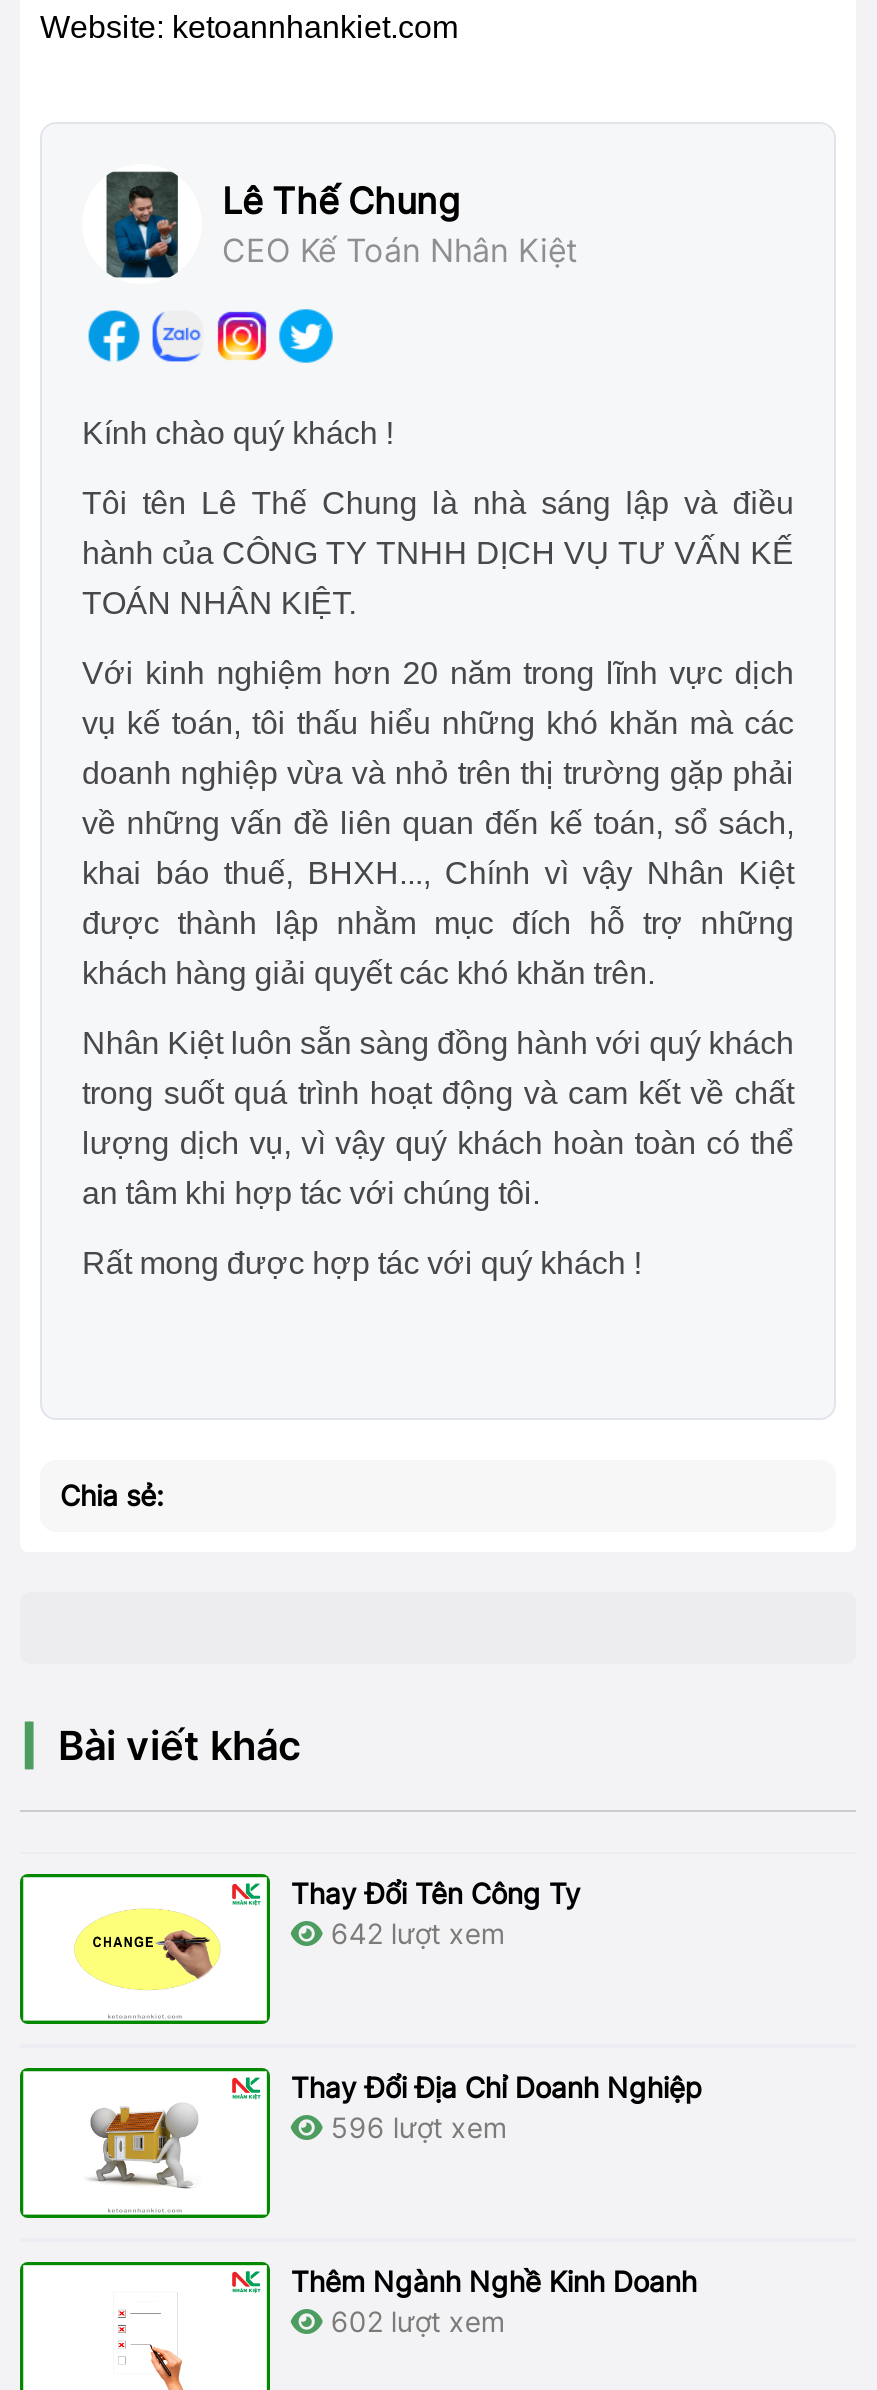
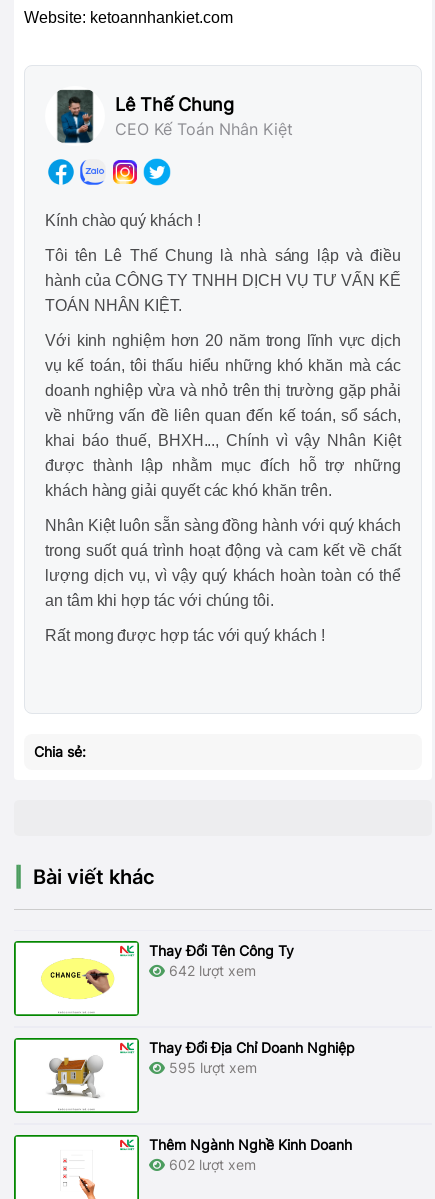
- 596 lượt xem
+ 595 lượt xem
